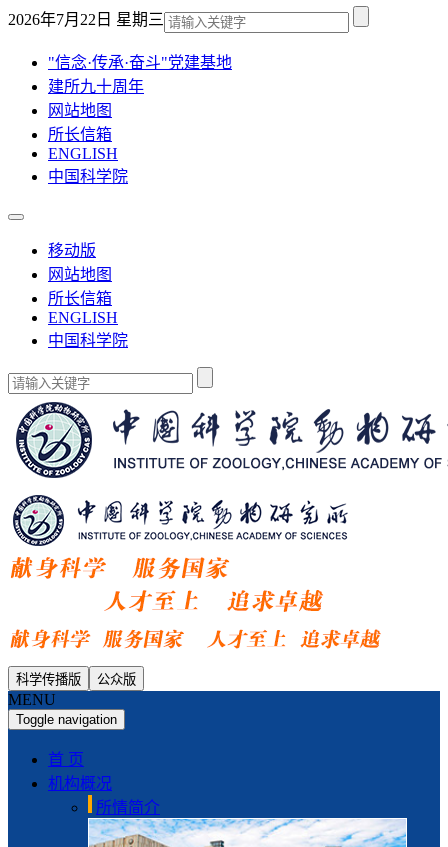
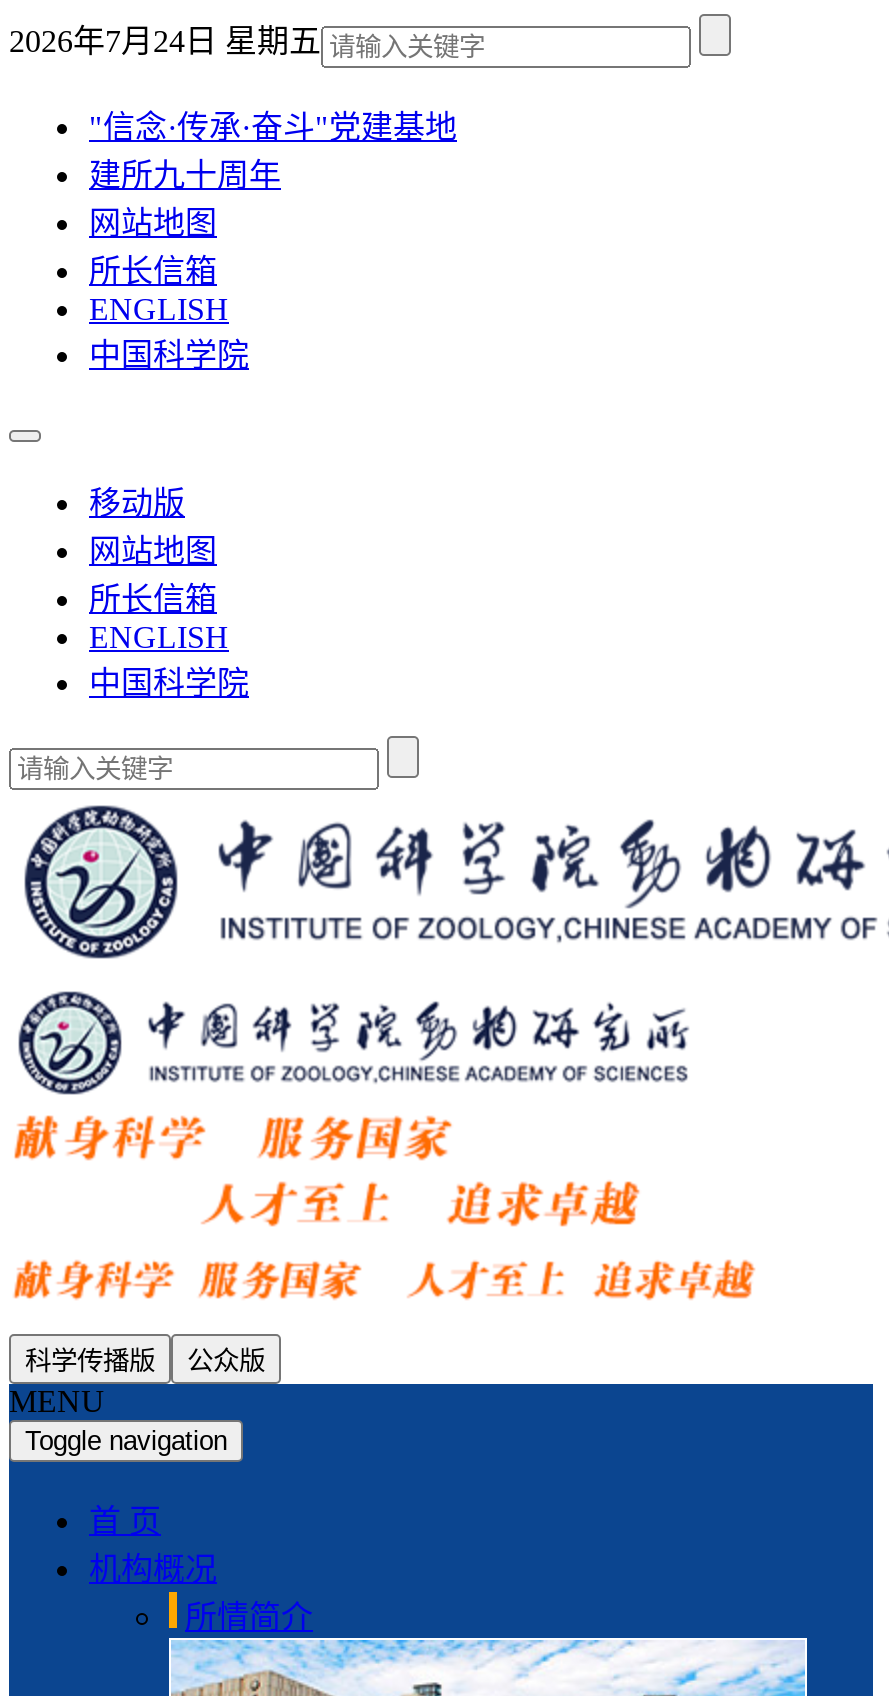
- 2026年7月22日 星期三
+ 2026年7月24日 星期五
